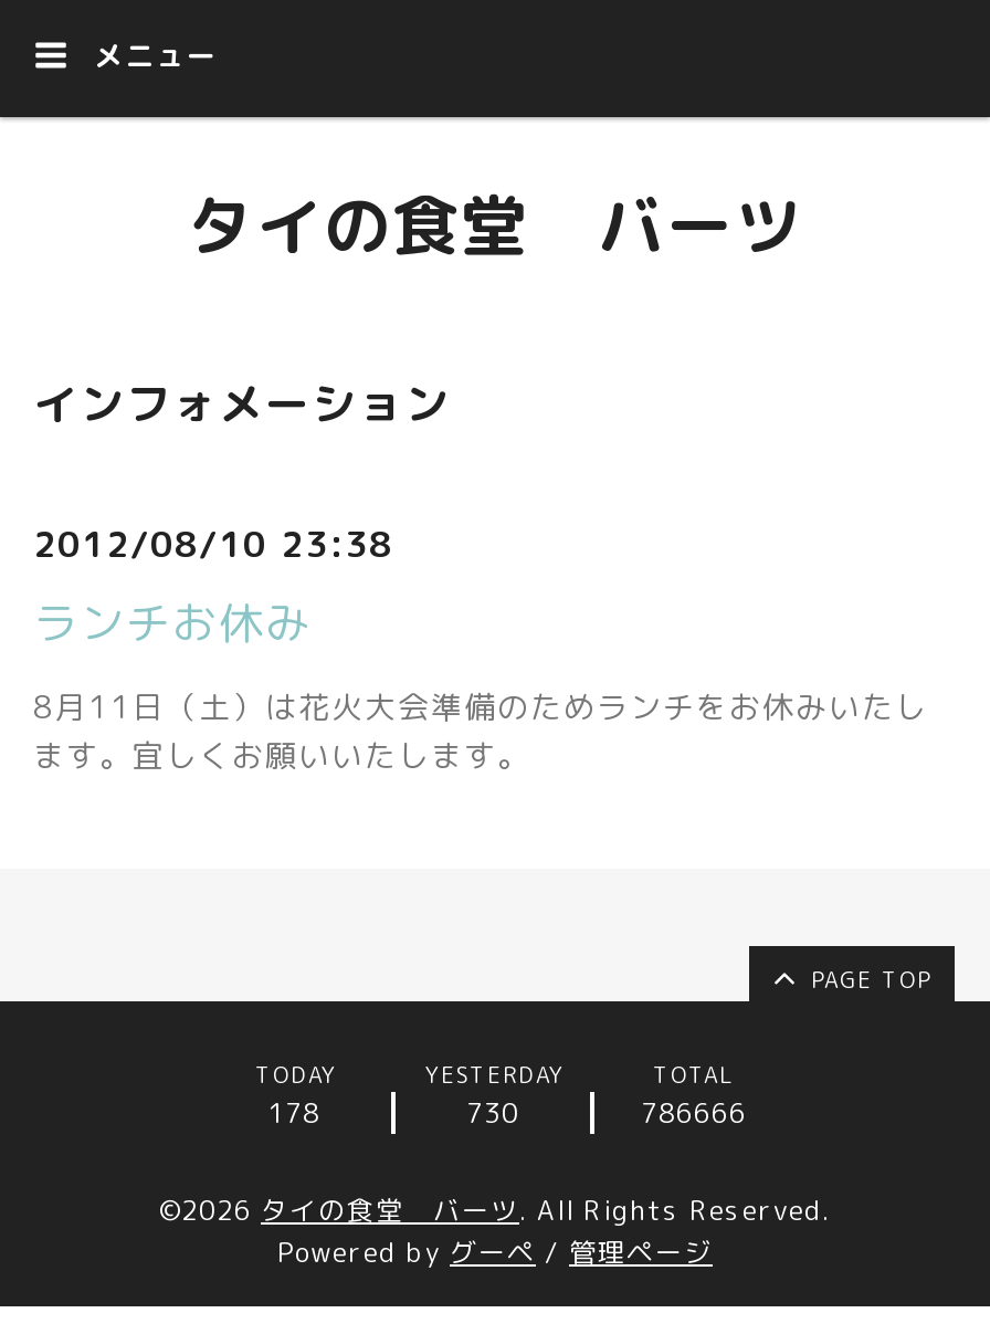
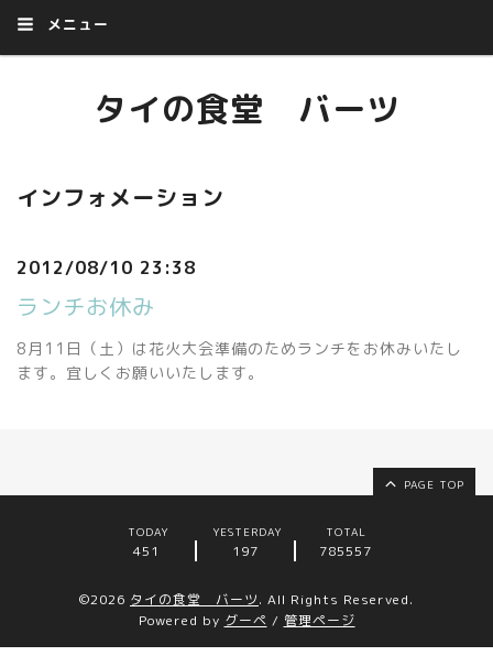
- 178
+ 451

- 730
+ 197

- 786666
+ 785557
